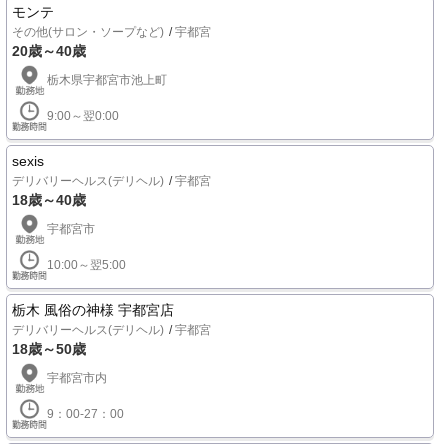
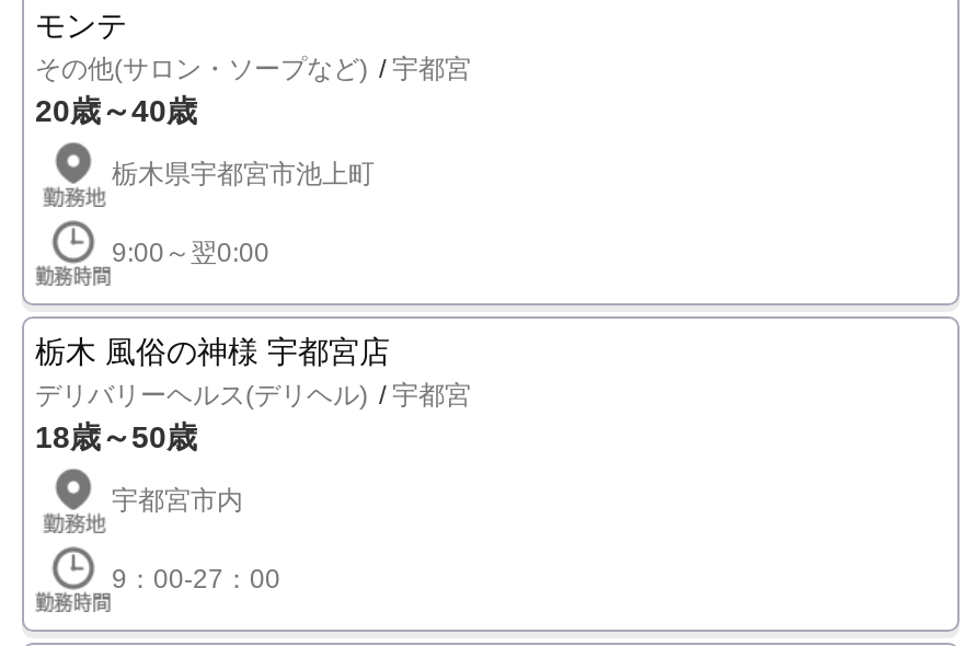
- sexis
- デリバリーヘルス(デリヘル)
- 宇都宮
- 18歳～40歳
- 宇都宮市
- 10:00～翌5:00
